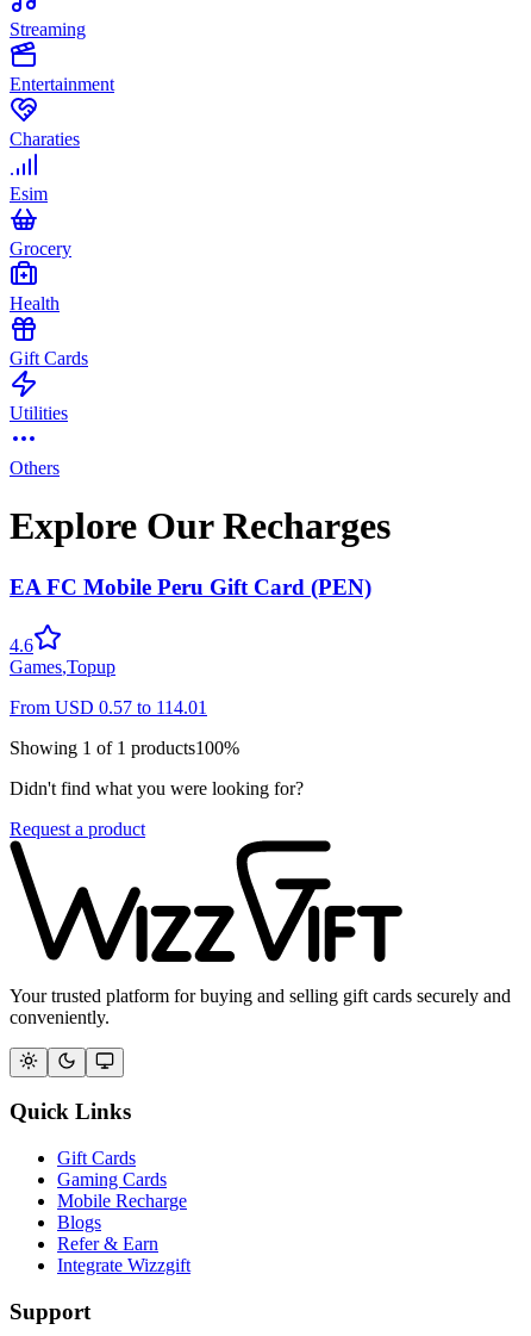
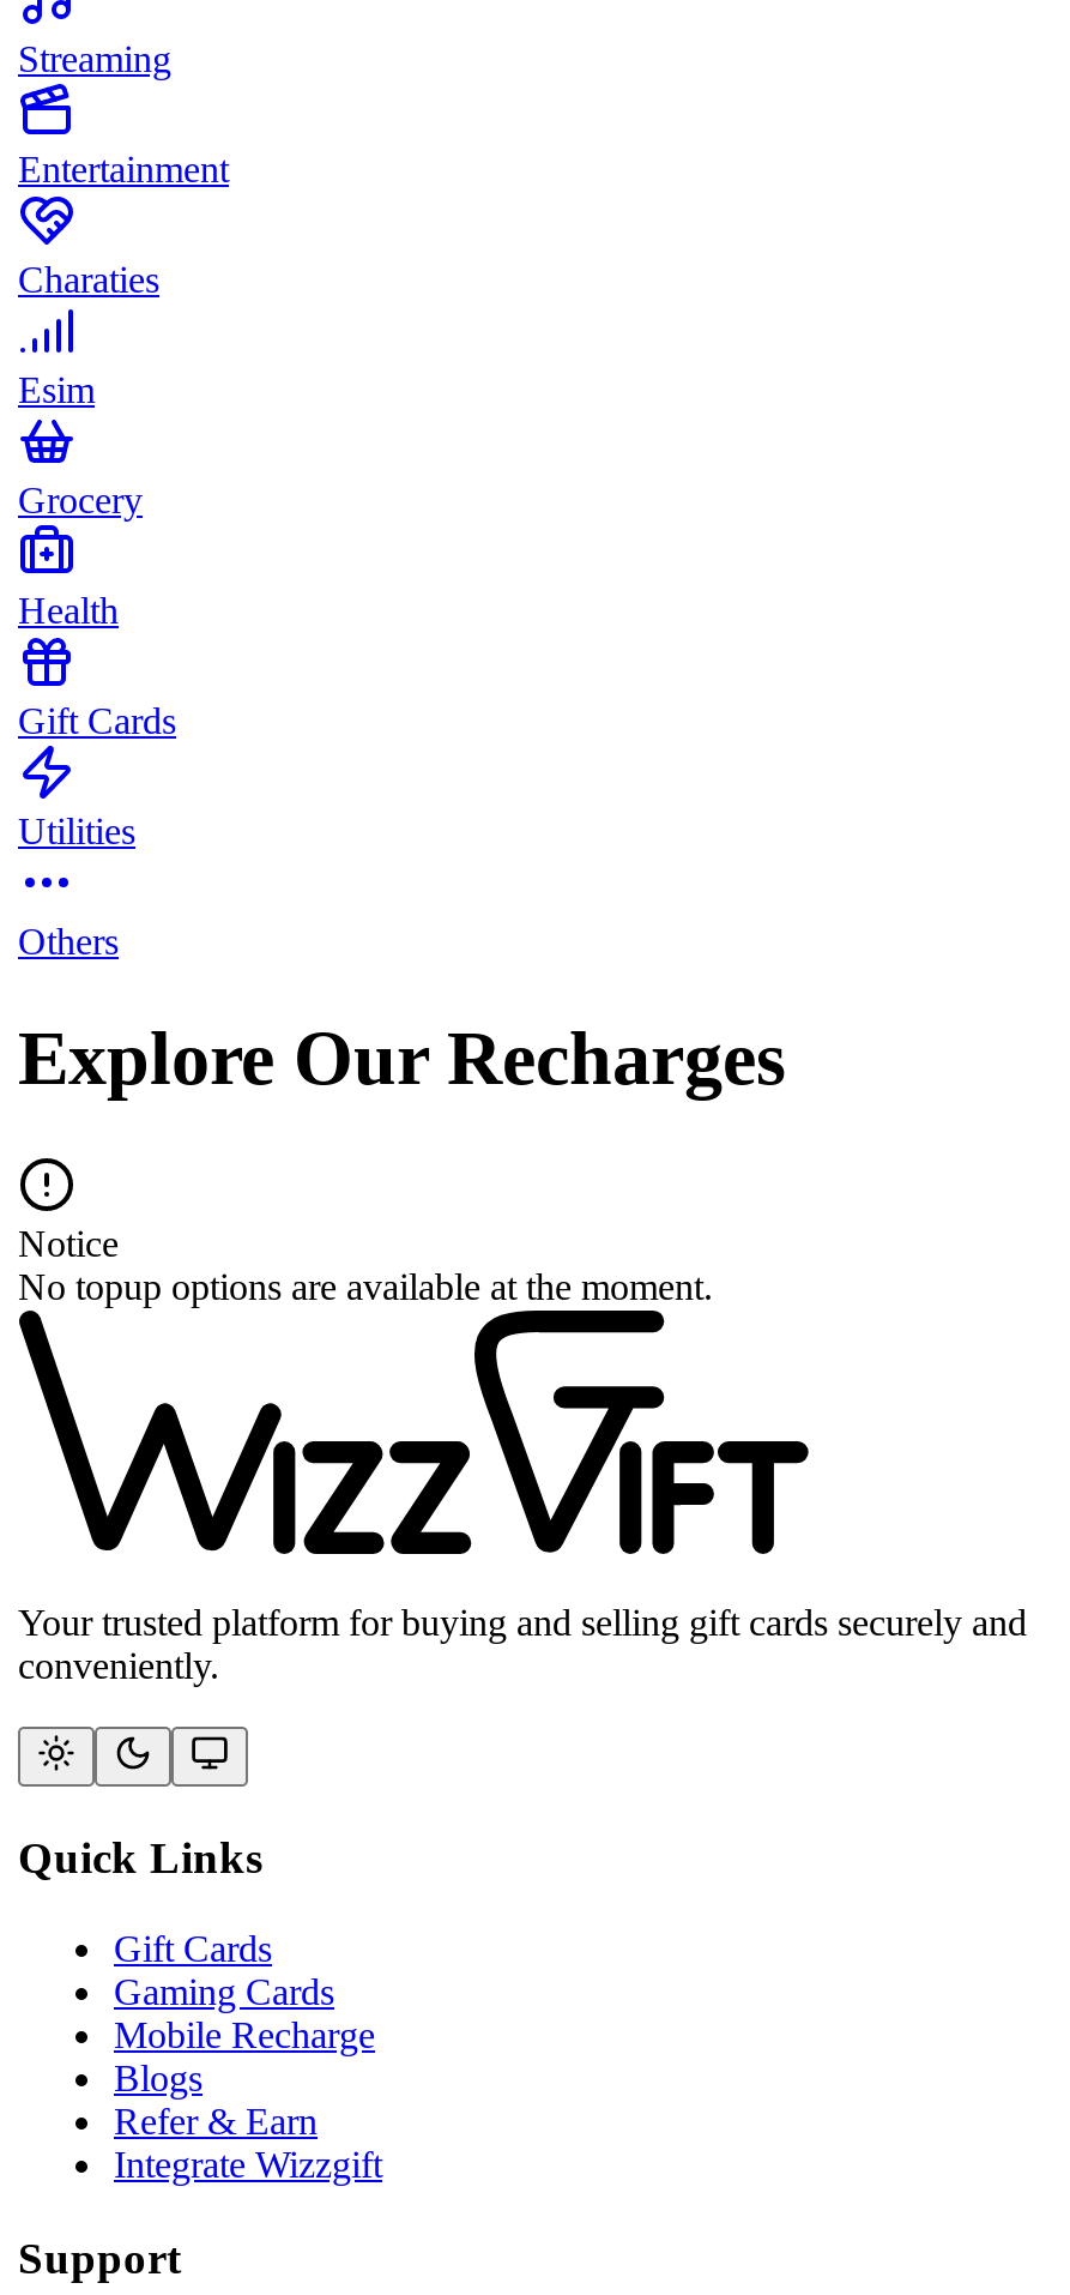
- EA FC Mobile Peru Gift Card (PEN)
- 4.6
- Games,Topup
- From USD 0.57 to 114.01
- Showing 1 of 1 products100%
- Didn't find what you were looking for?
- Request a product
+ Notice
+ No topup options are available at the moment.
